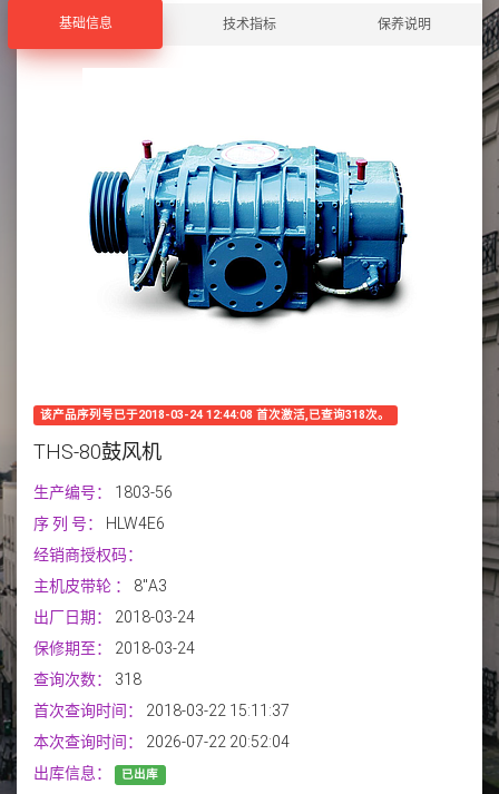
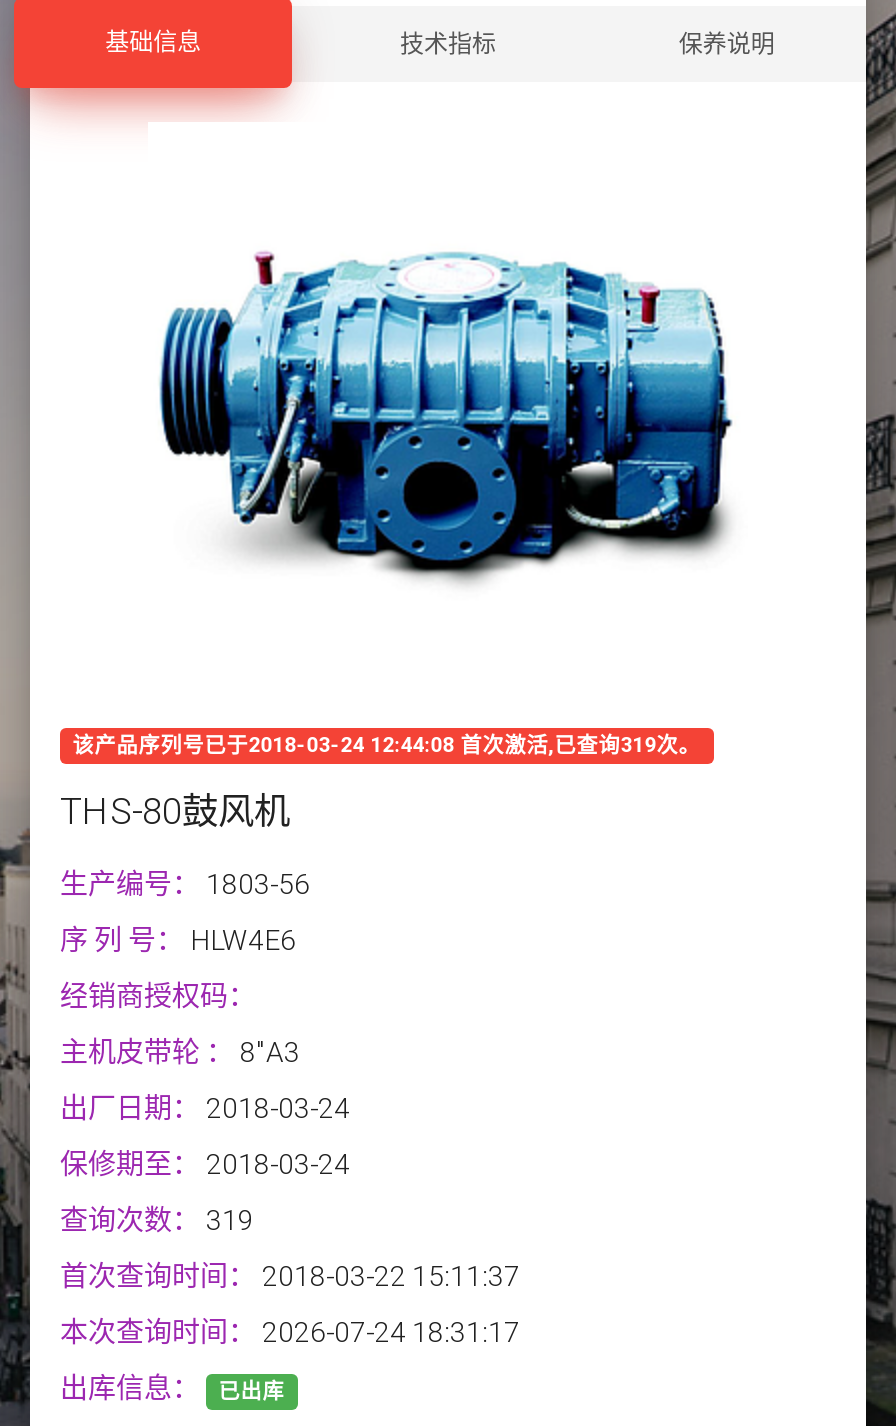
- 该产品序列号已于2018-03-24 12:44:08 首次激活,已查询318次。
+ 该产品序列号已于2018-03-24 12:44:08 首次激活,已查询319次。

- 查询次数： 318
+ 查询次数： 319

- 本次查询时间： 2026-07-22 20:52:04
+ 本次查询时间： 2026-07-24 18:31:17
